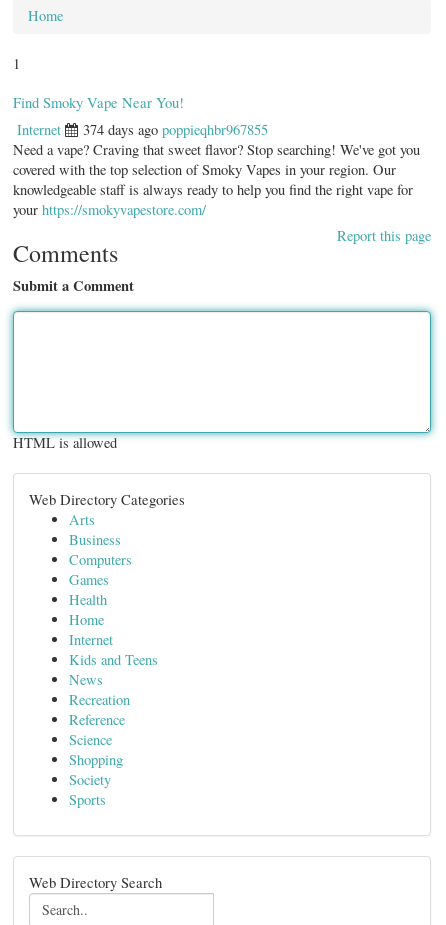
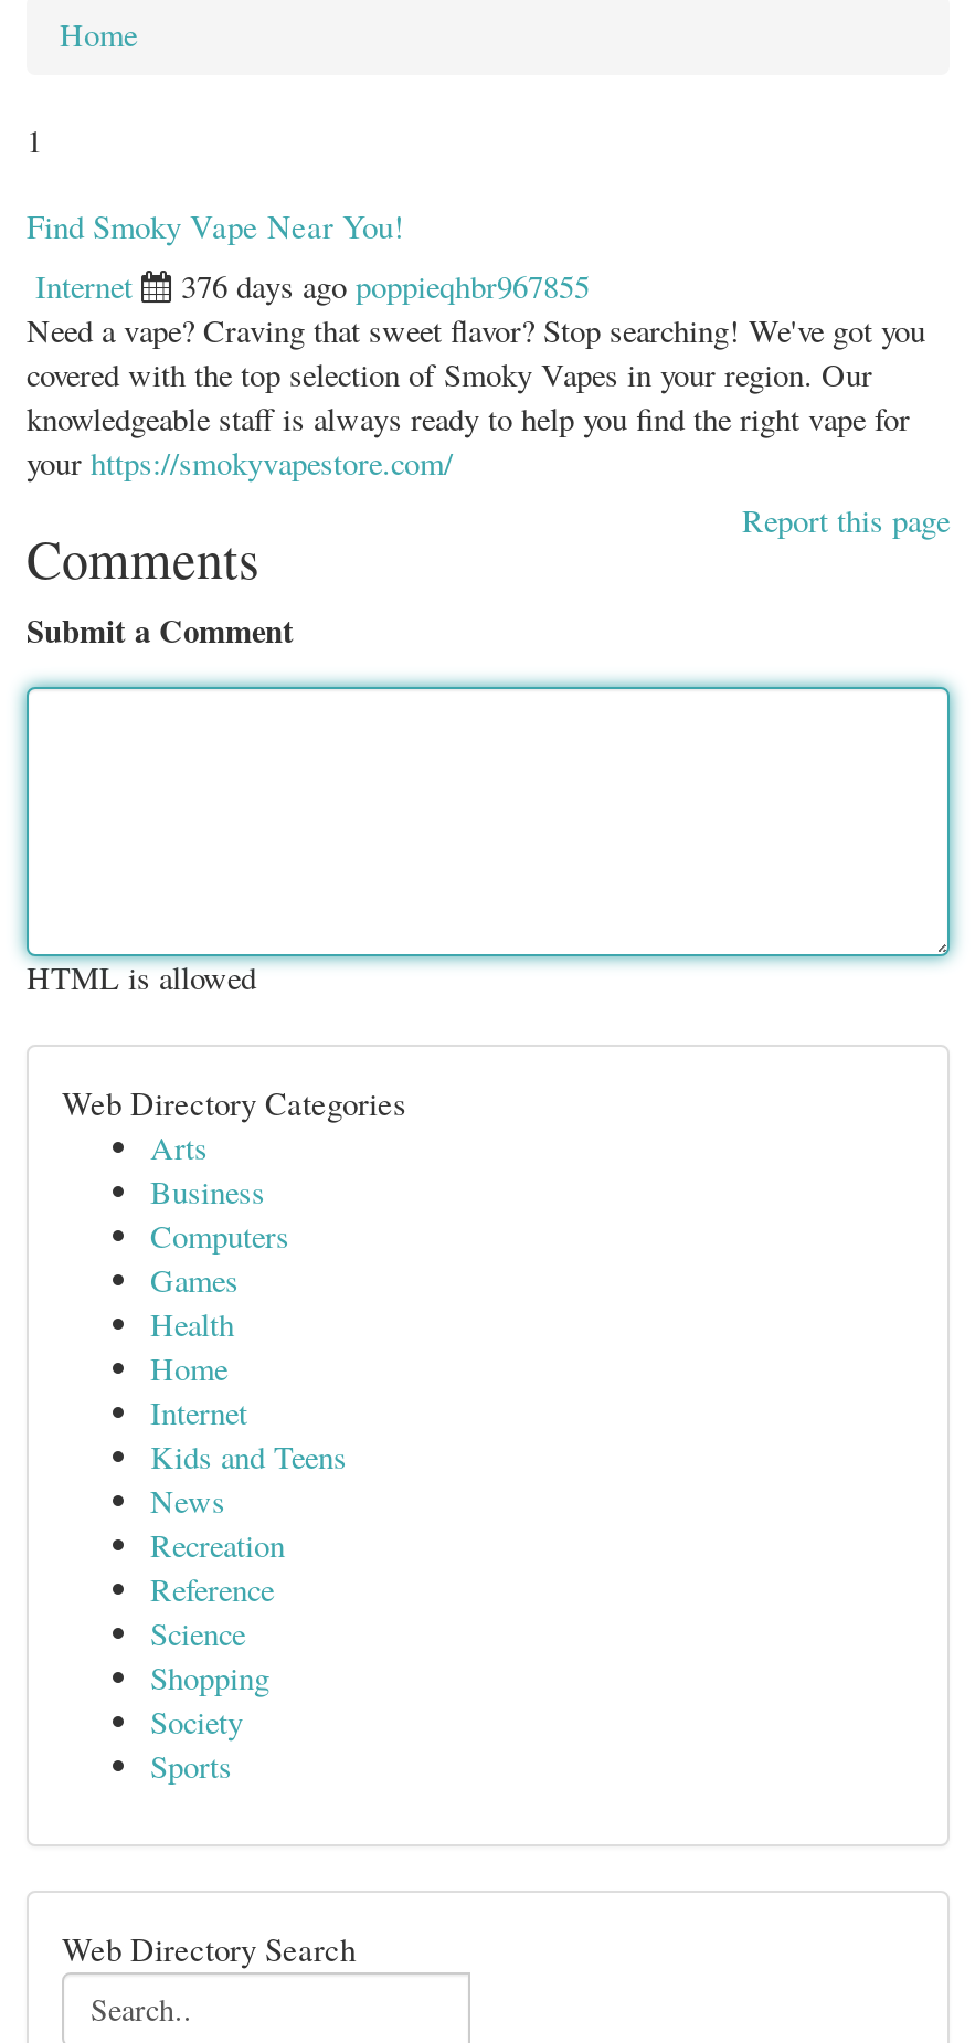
- 374 days ago poppieqhbr967855
+ 376 days ago poppieqhbr967855
